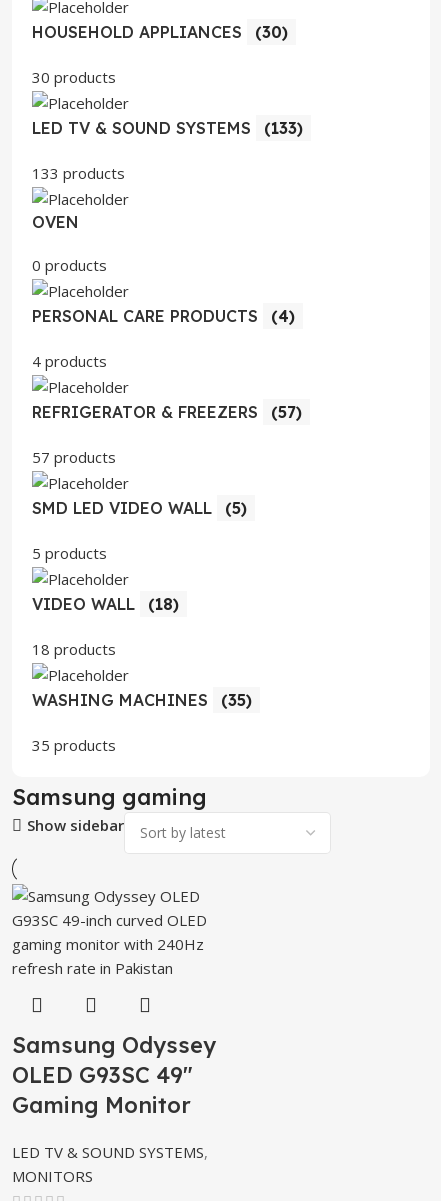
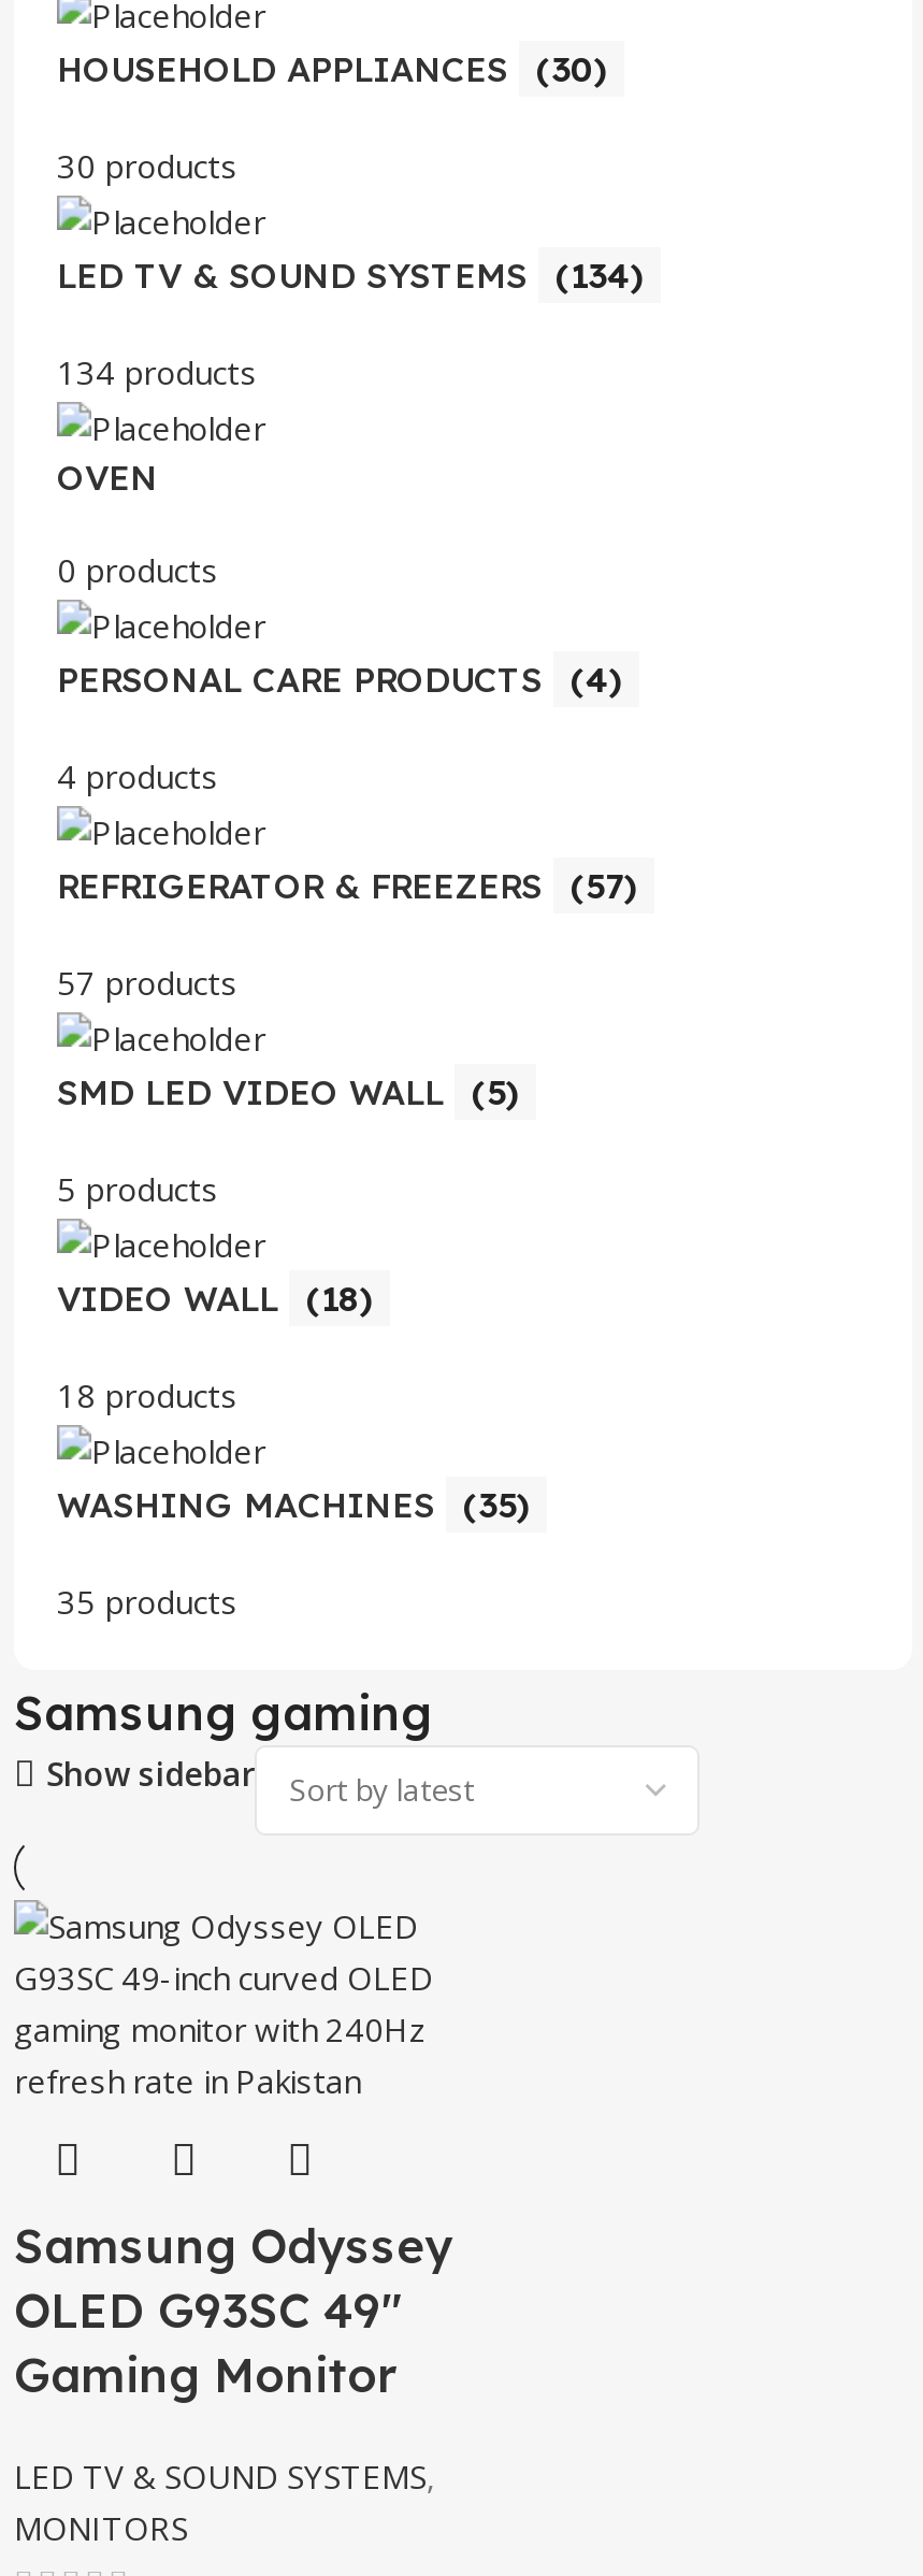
- LED TV & SOUND SYSTEMS (133)
+ LED TV & SOUND SYSTEMS (134)

- 133 products
+ 134 products
